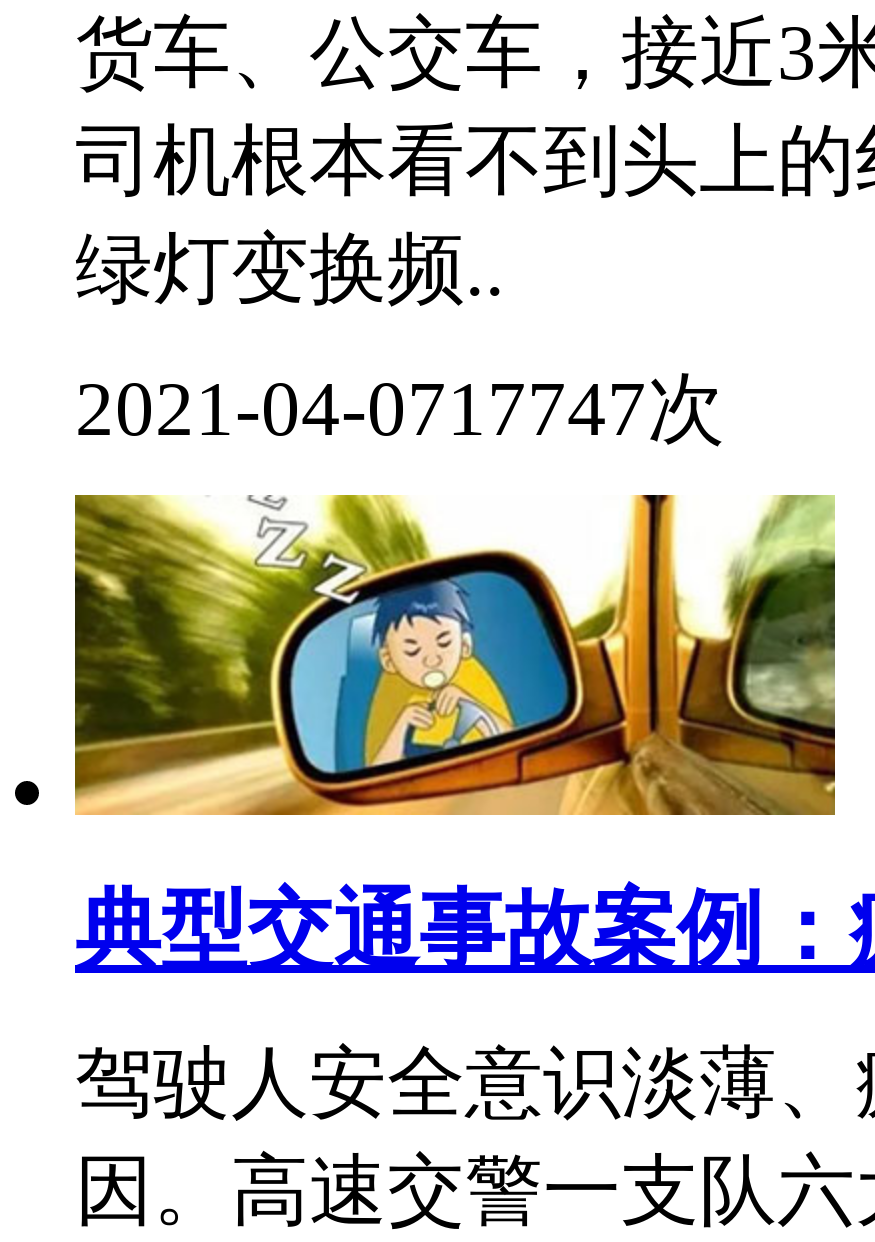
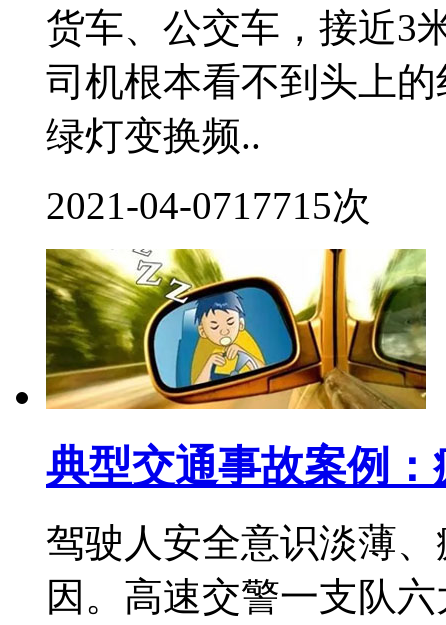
- 2021-04-0717747次
+ 2021-04-0717715次
